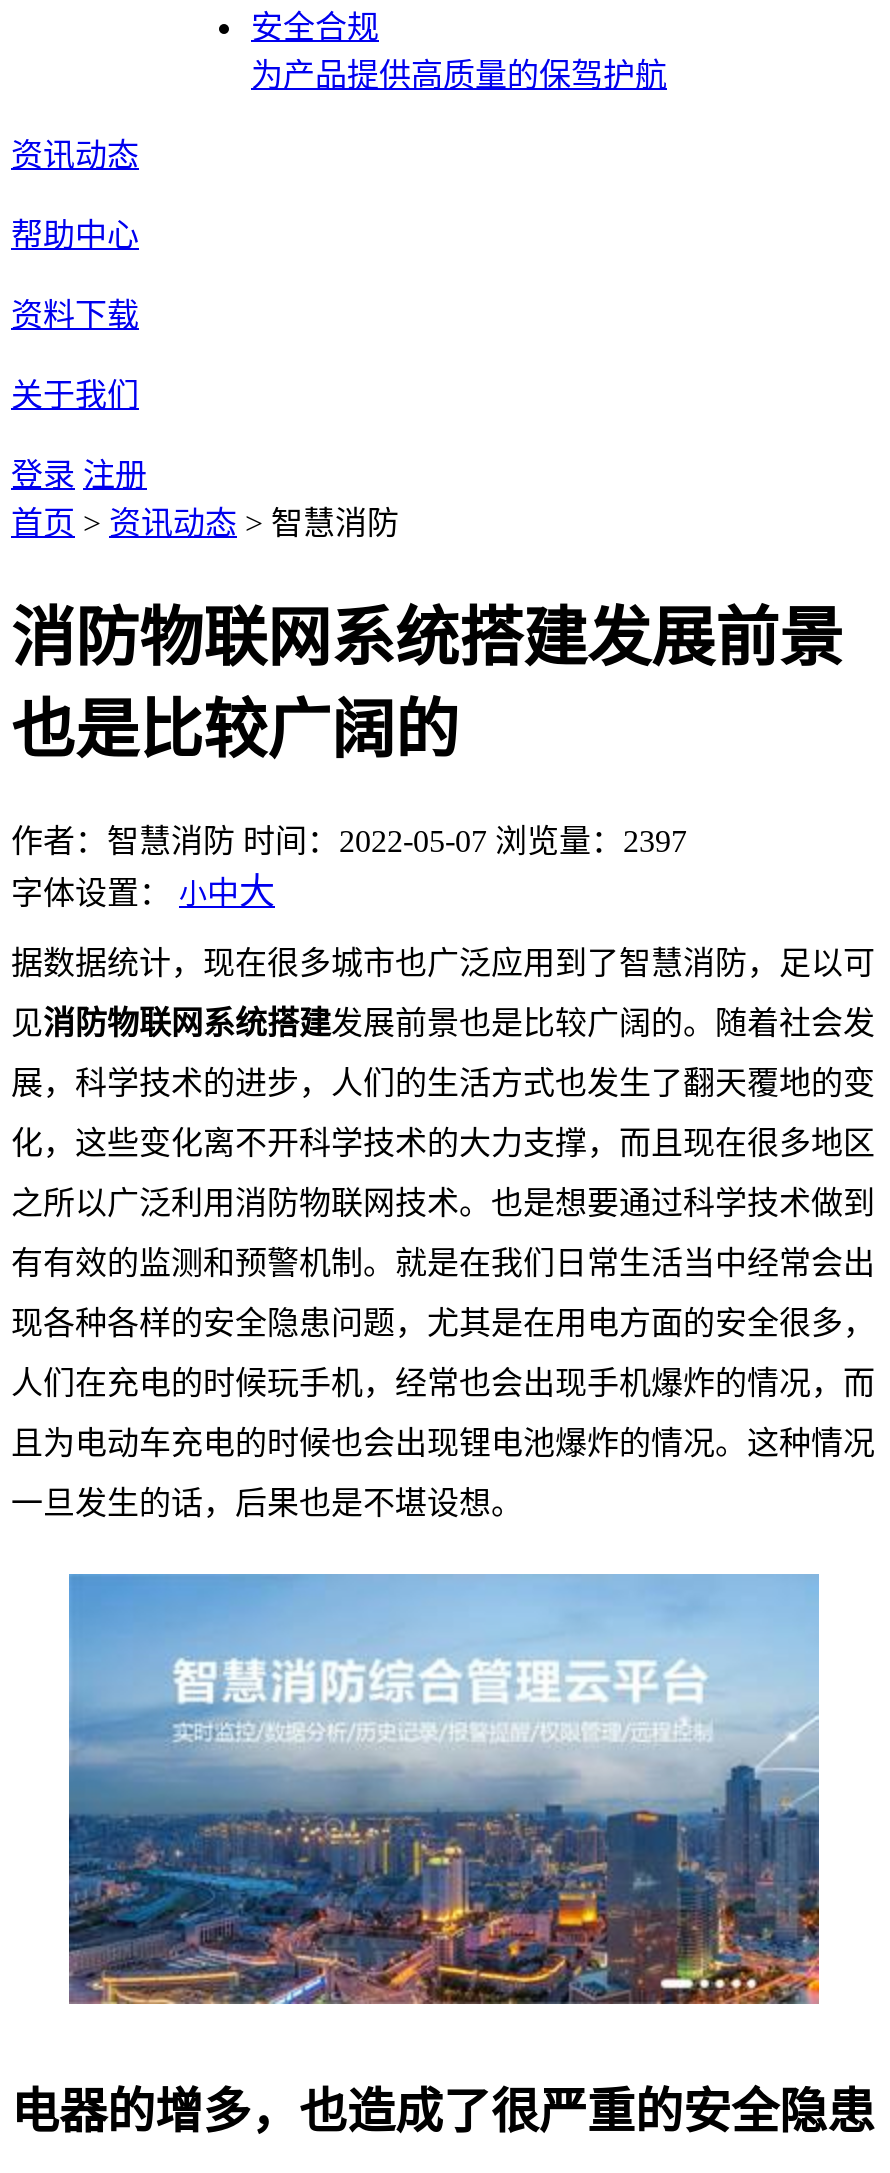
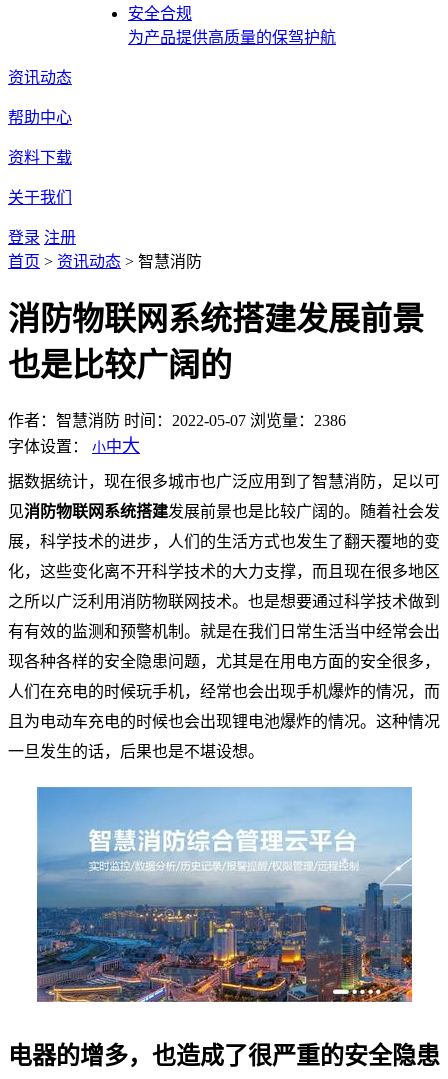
- 作者：智慧消防 时间：2022-05-07 浏览量：2397
+ 作者：智慧消防 时间：2022-05-07 浏览量：2386
